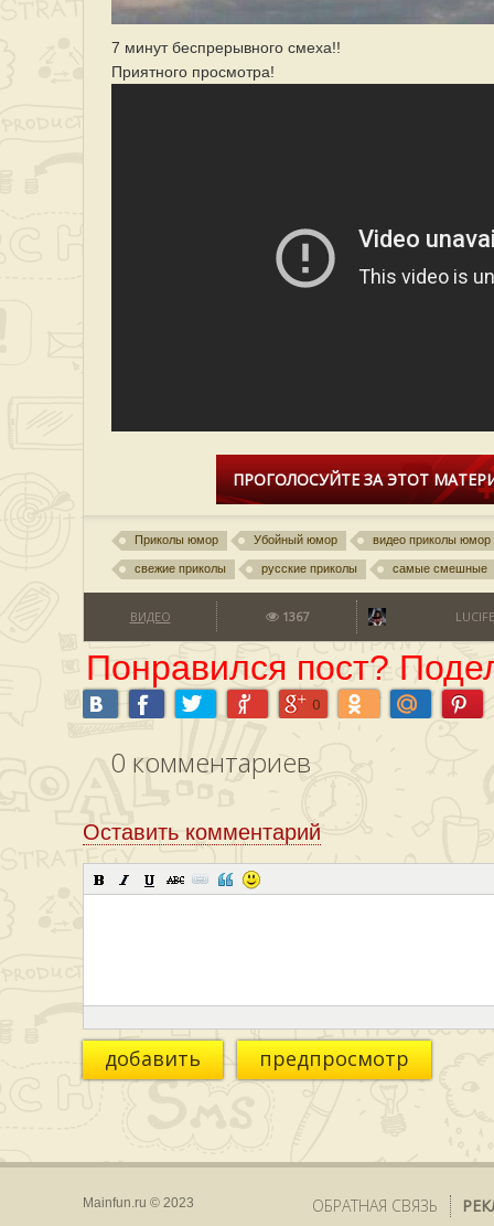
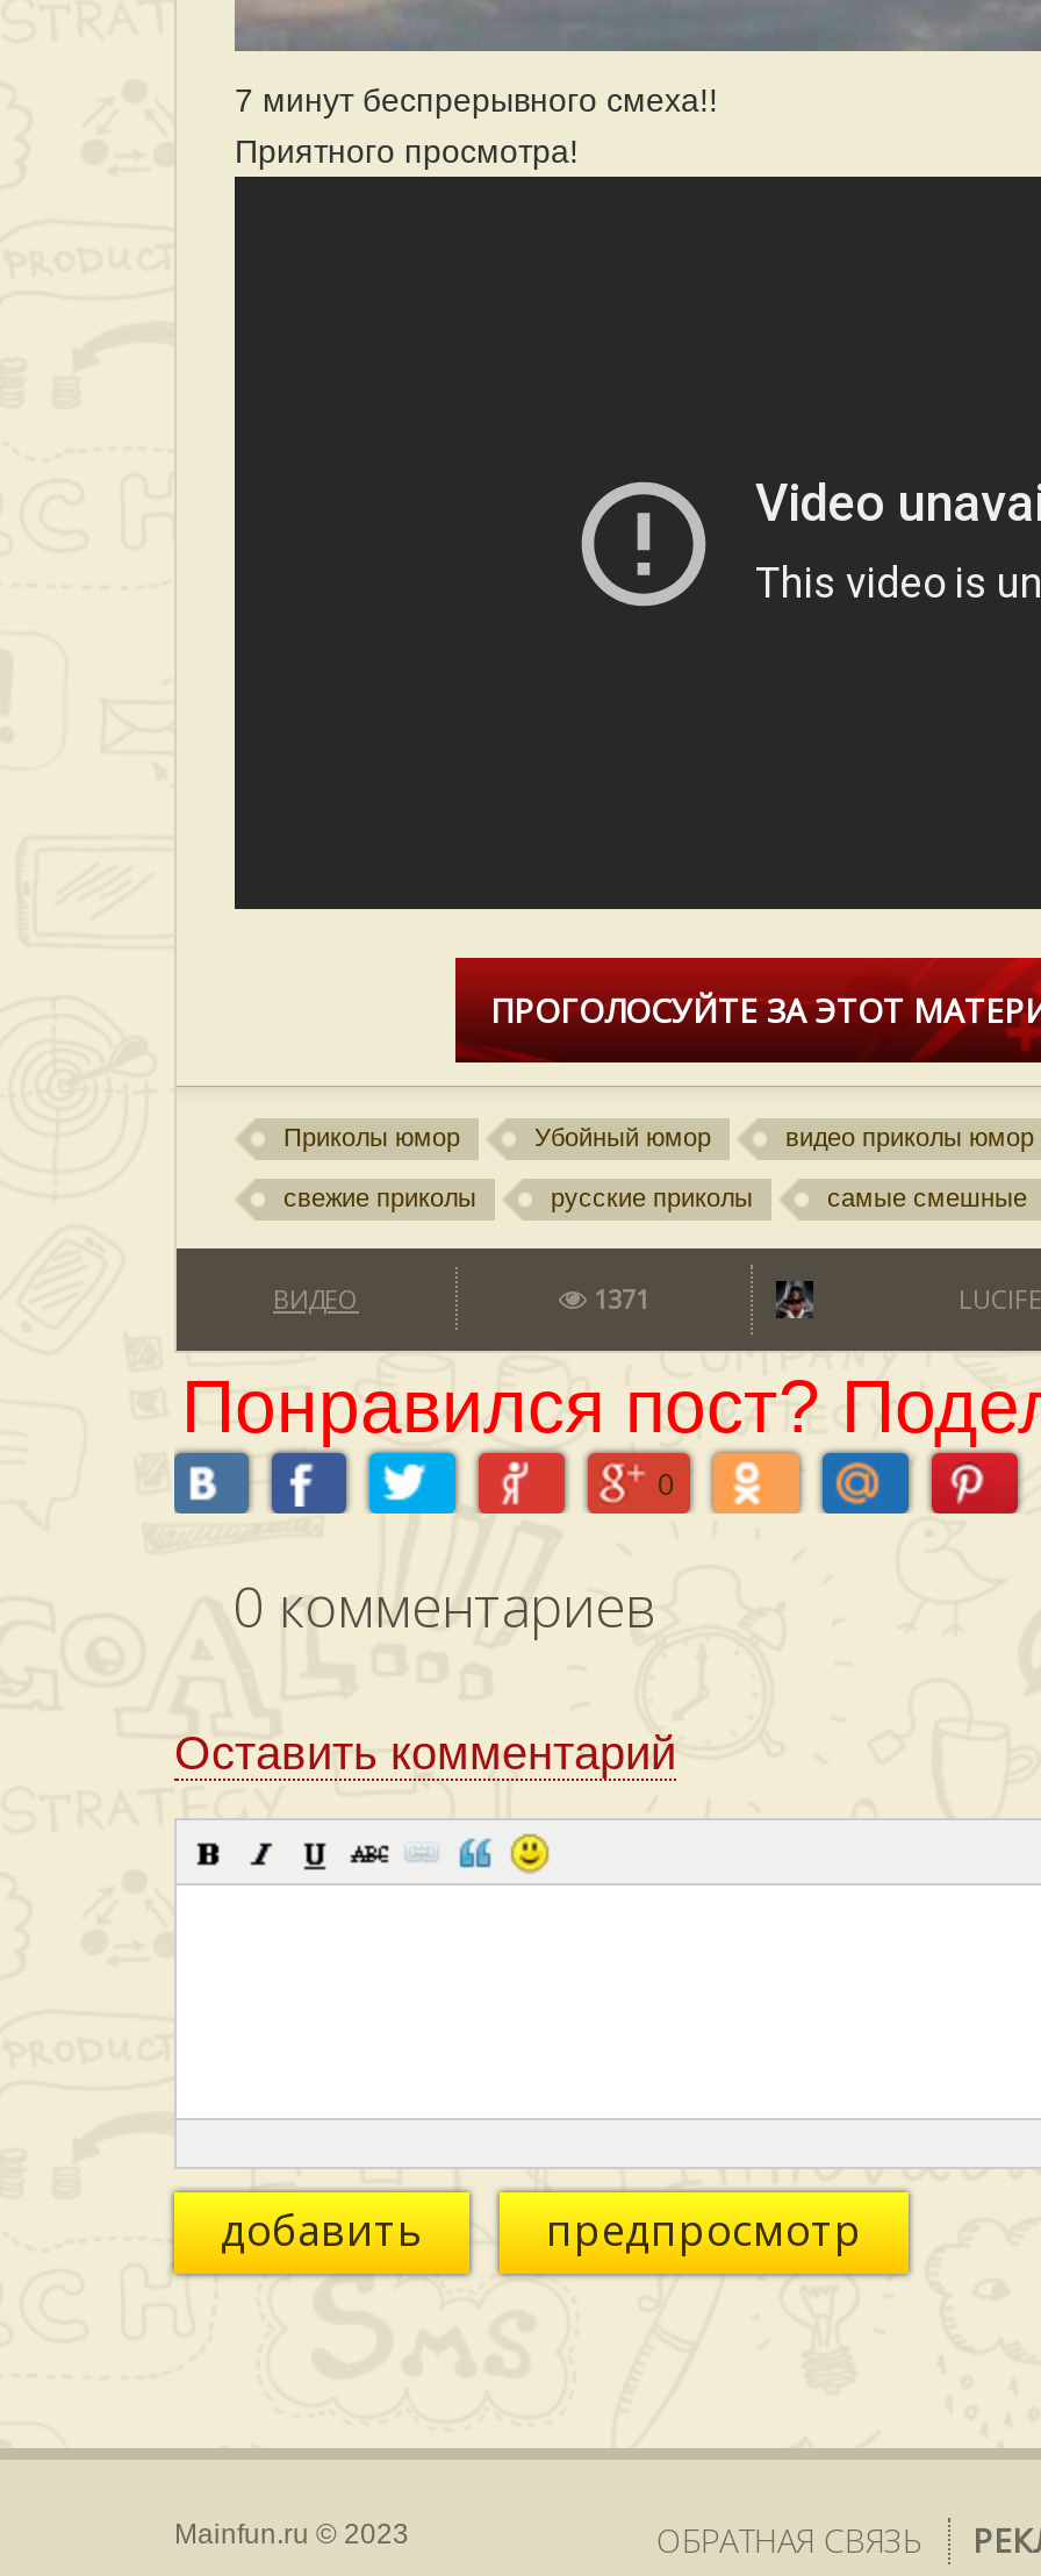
- 1367
+ 1371
